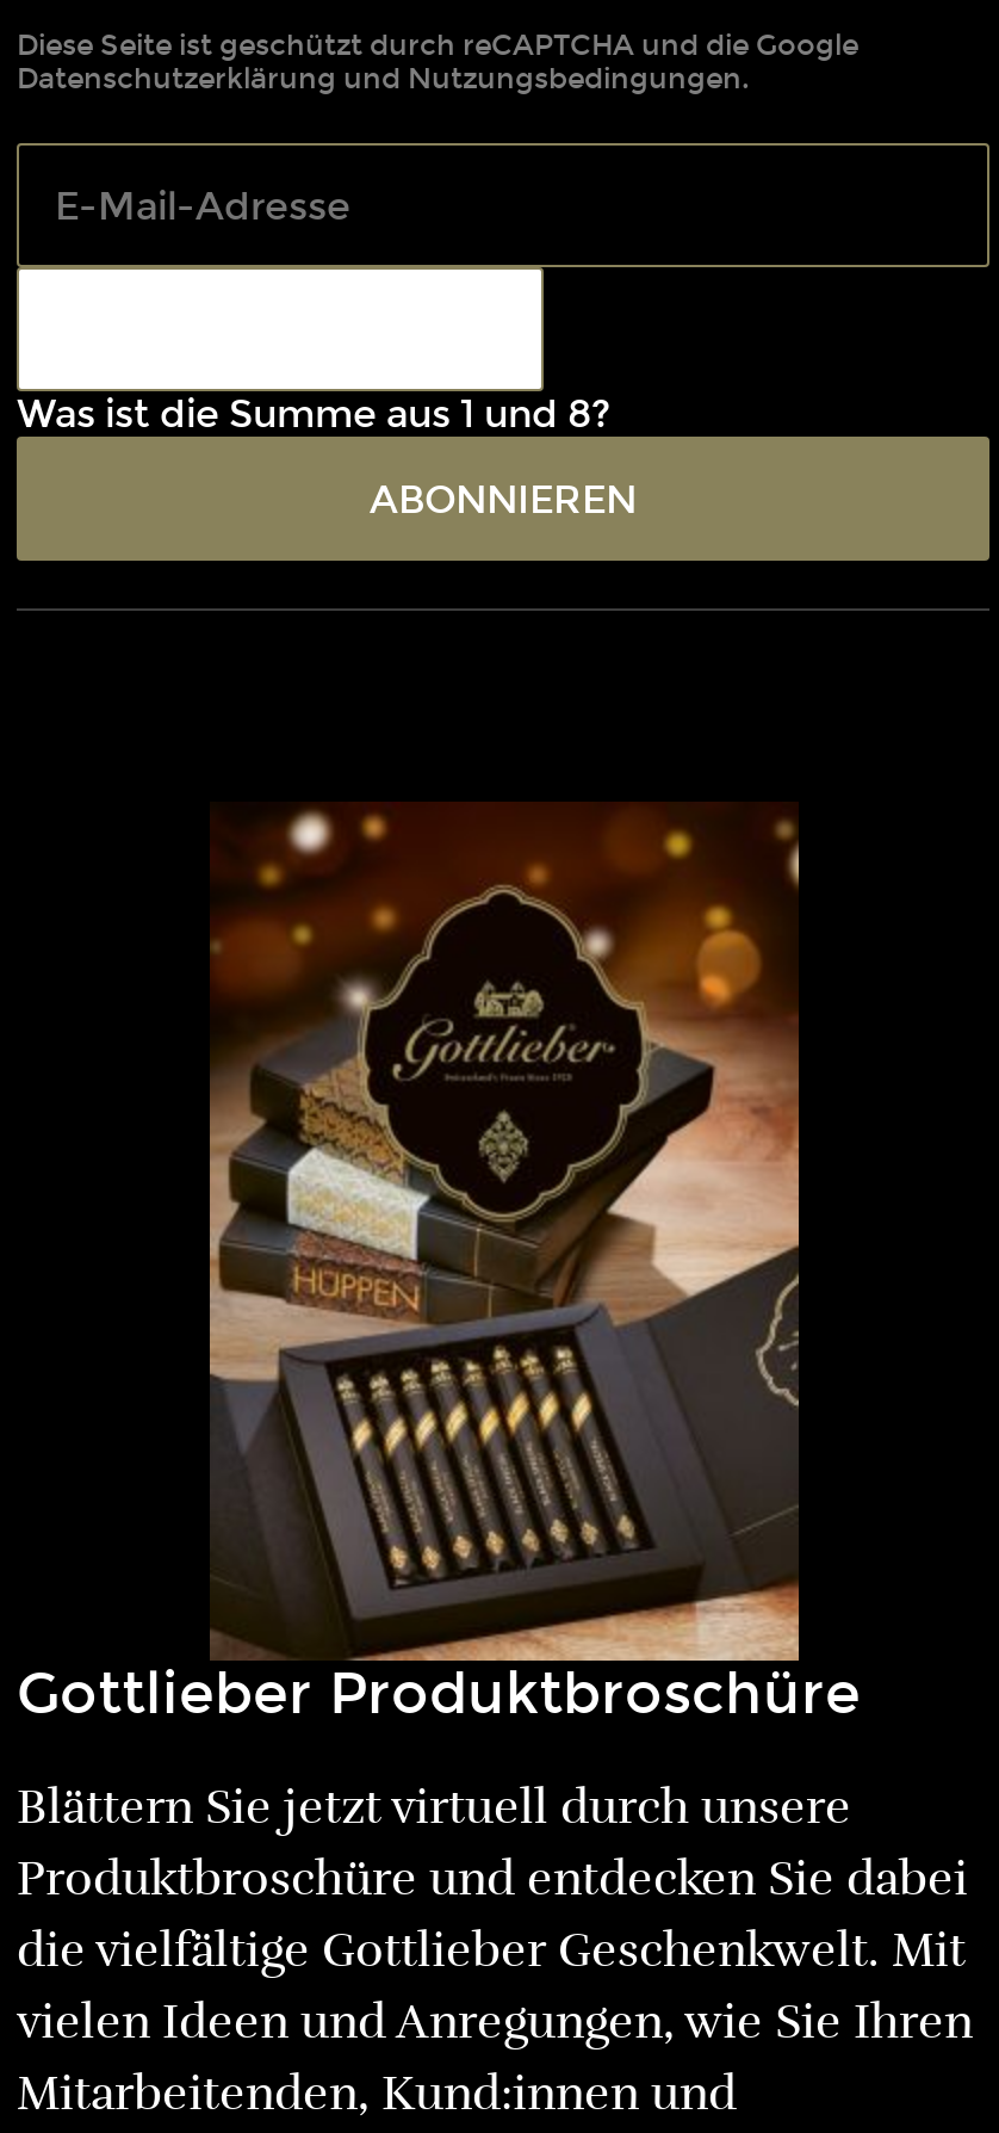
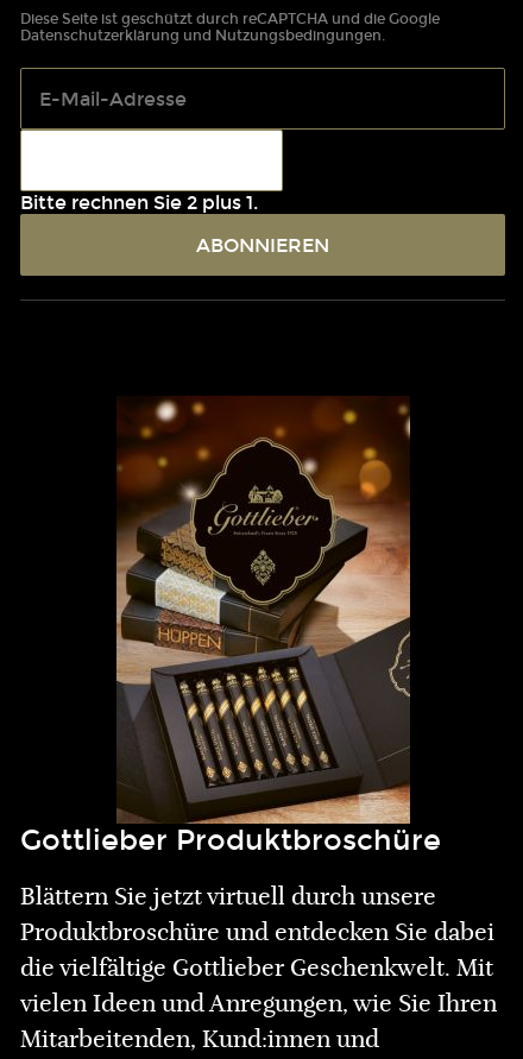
- Was ist die Summe aus 1 und 8?
+ Bitte rechnen Sie 2 plus 1.
